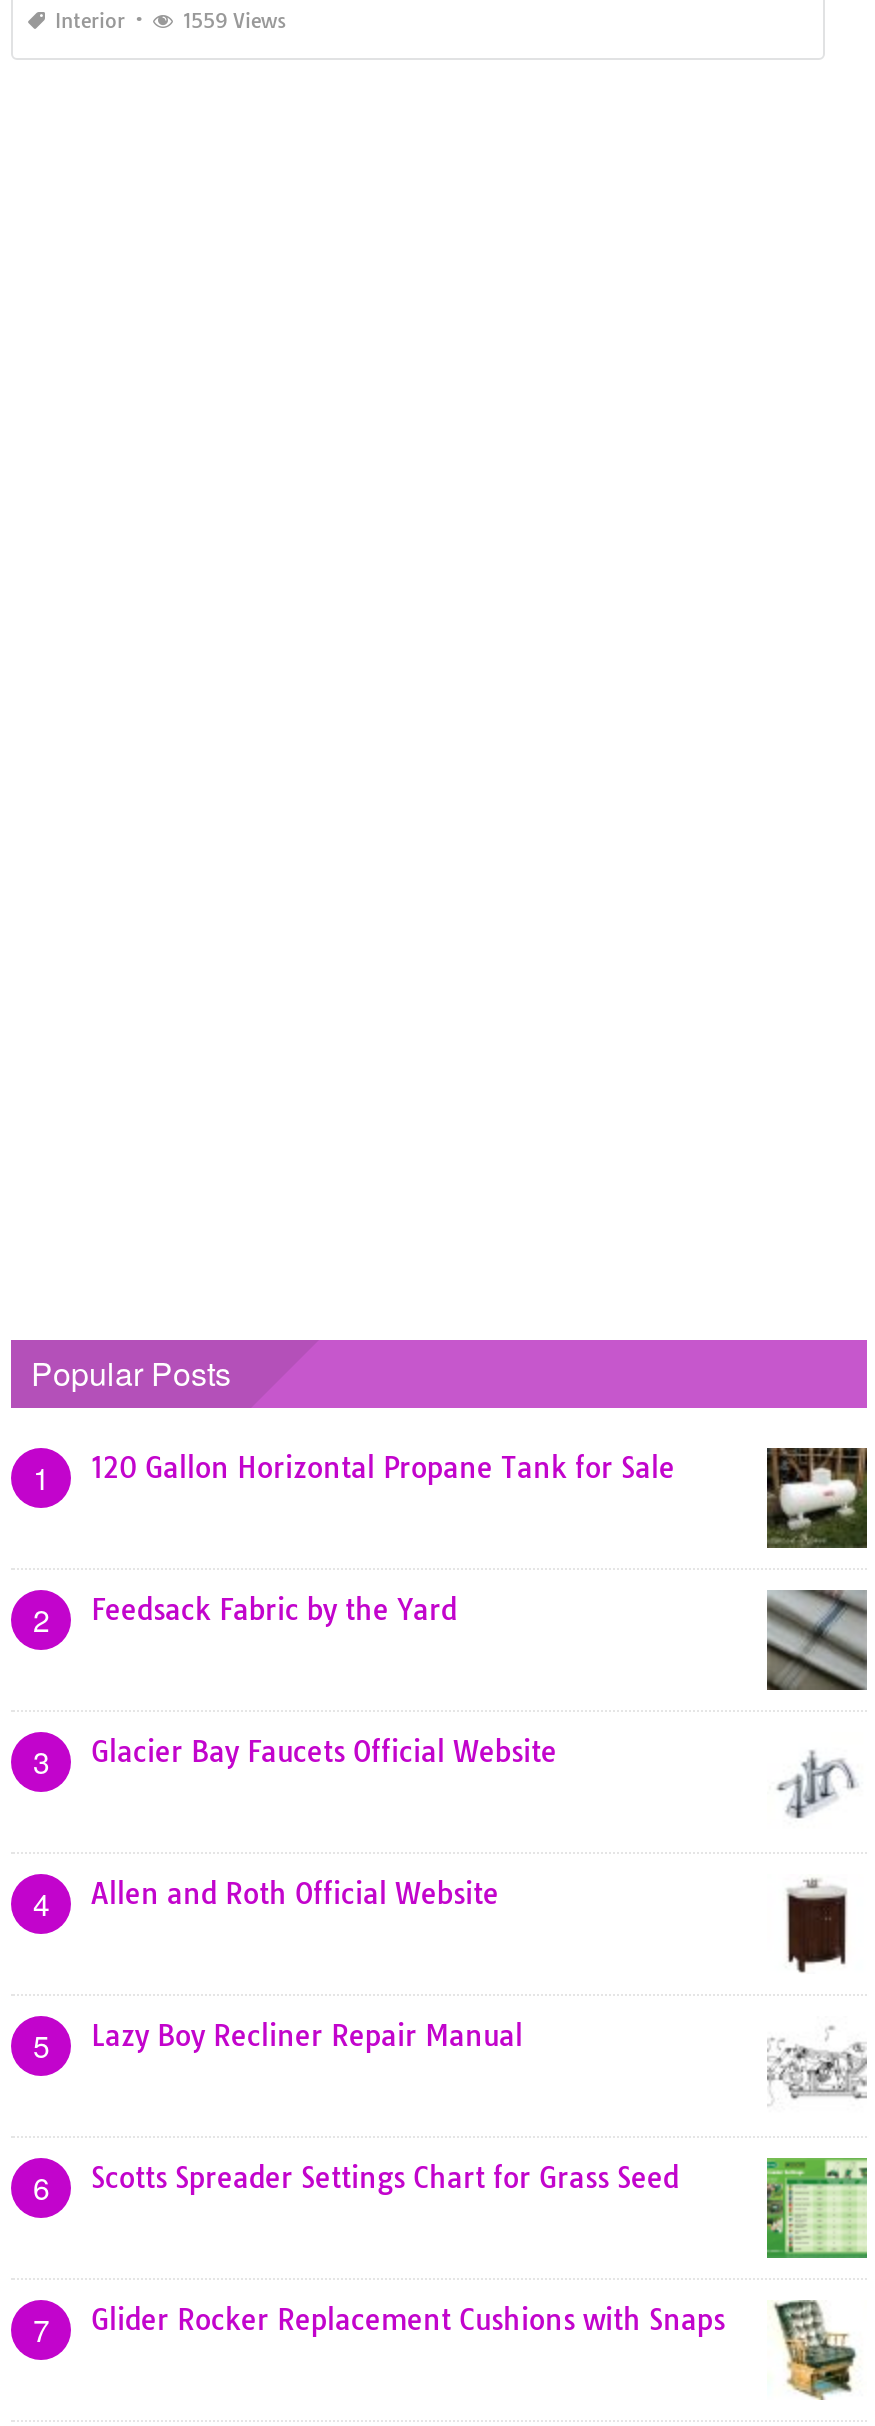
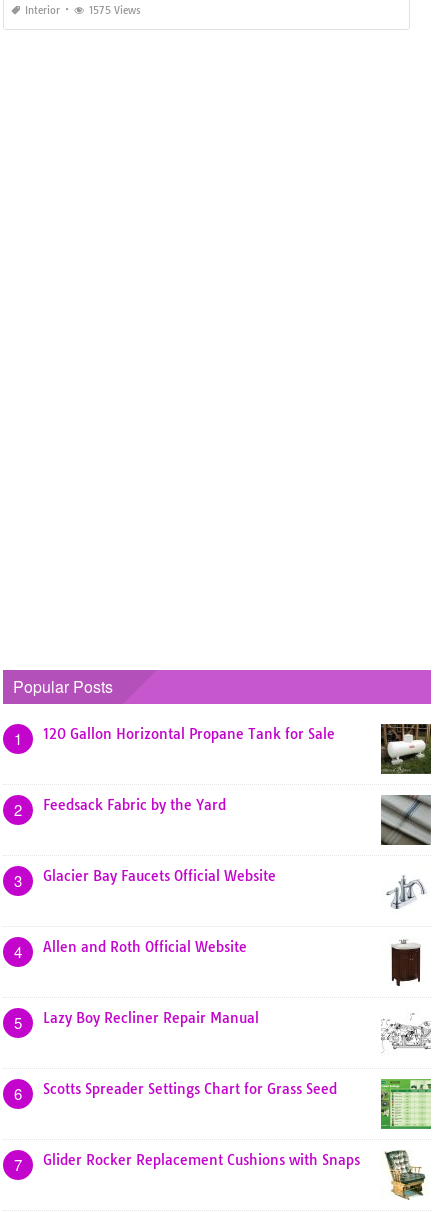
- 1559 Views
+ 1575 Views
